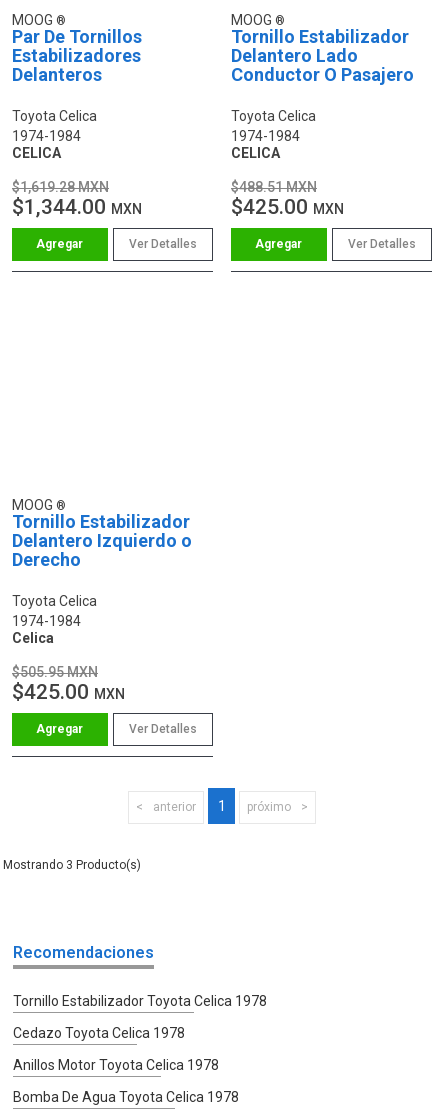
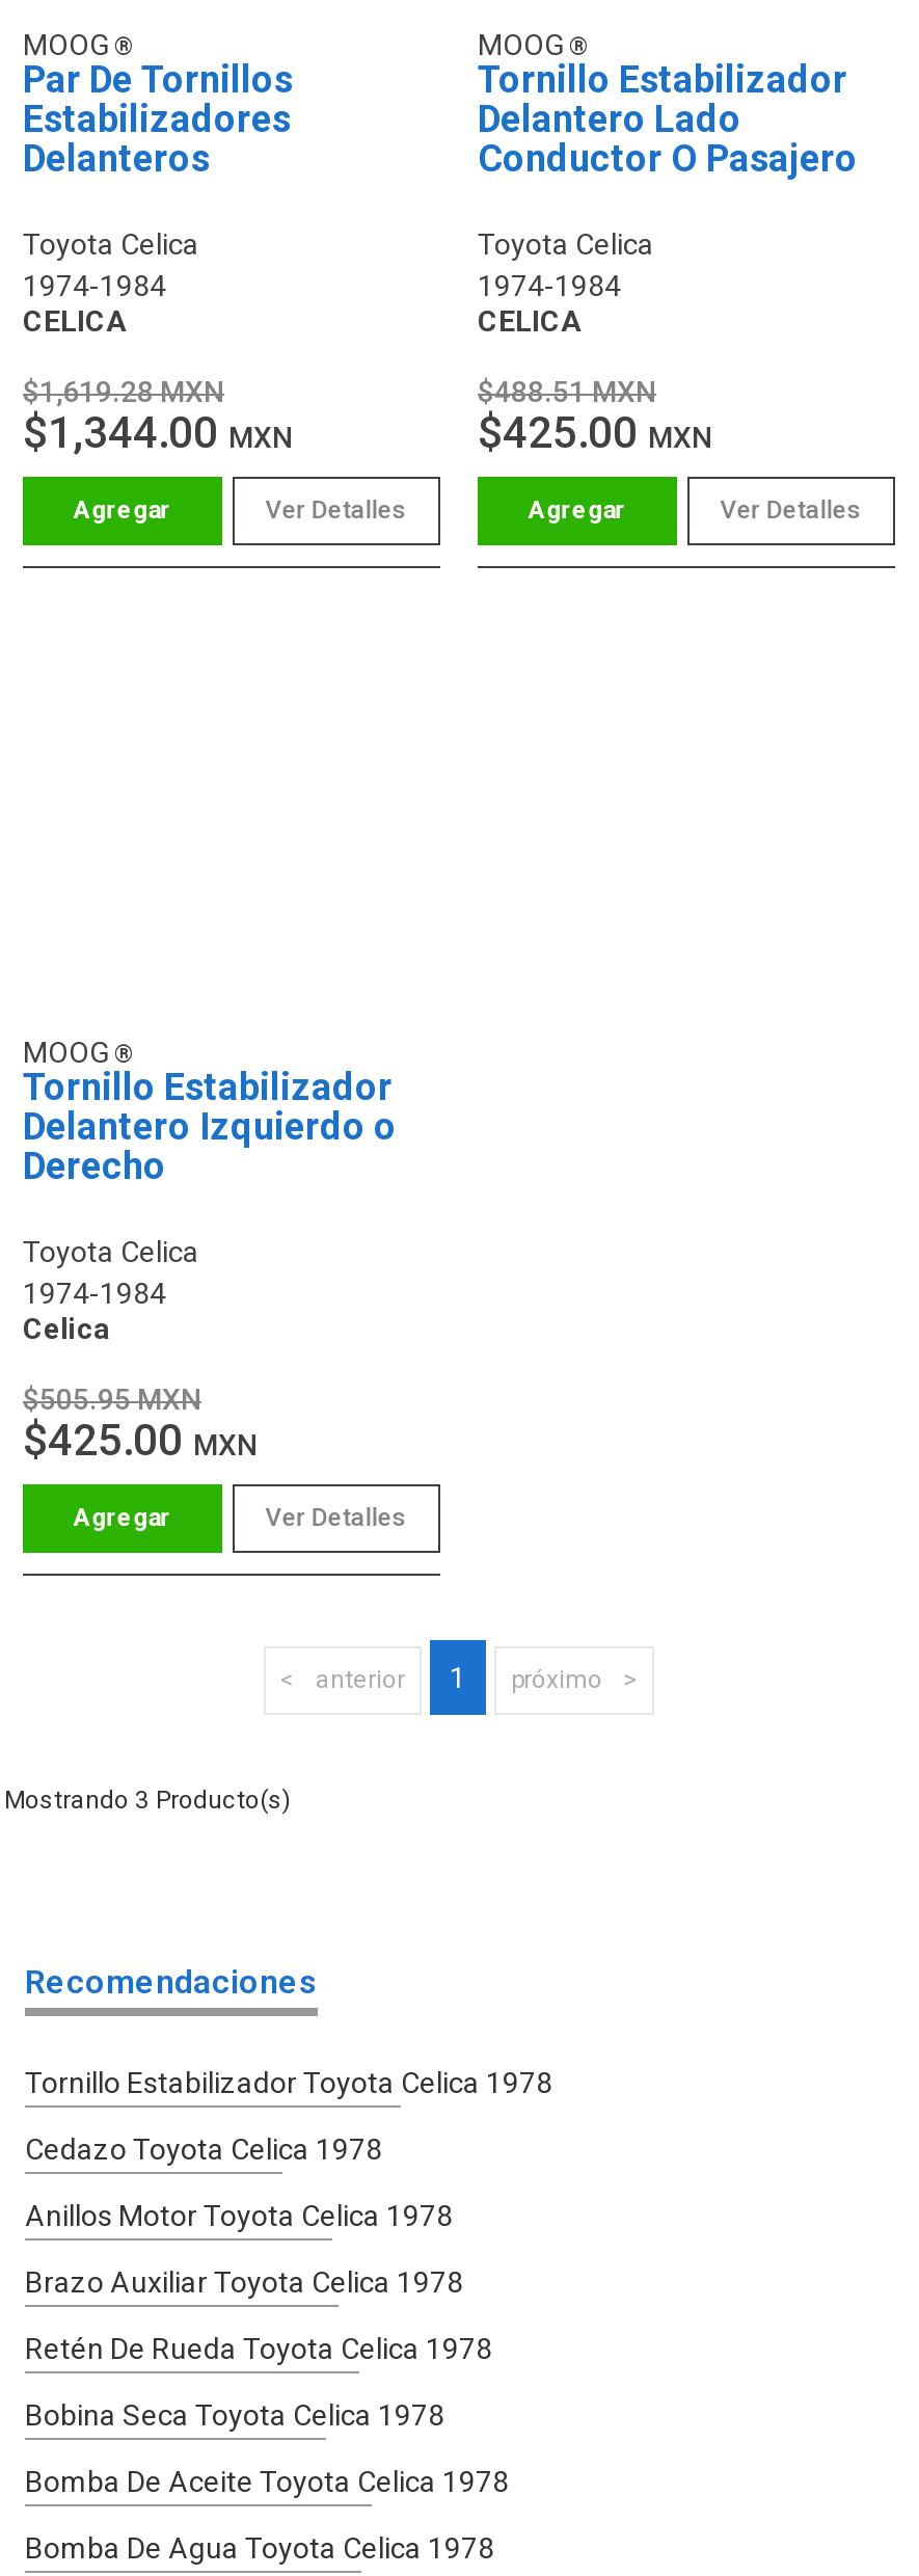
+ Brazo Auxiliar Toyota Celica 1978
+ Retén De Rueda Toyota Celica 1978
+ Bobina Seca Toyota Celica 1978
+ Bomba De Aceite Toyota Celica 1978
